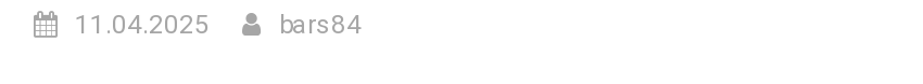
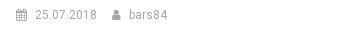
- 11.04.2025
+ 25.07.2018
